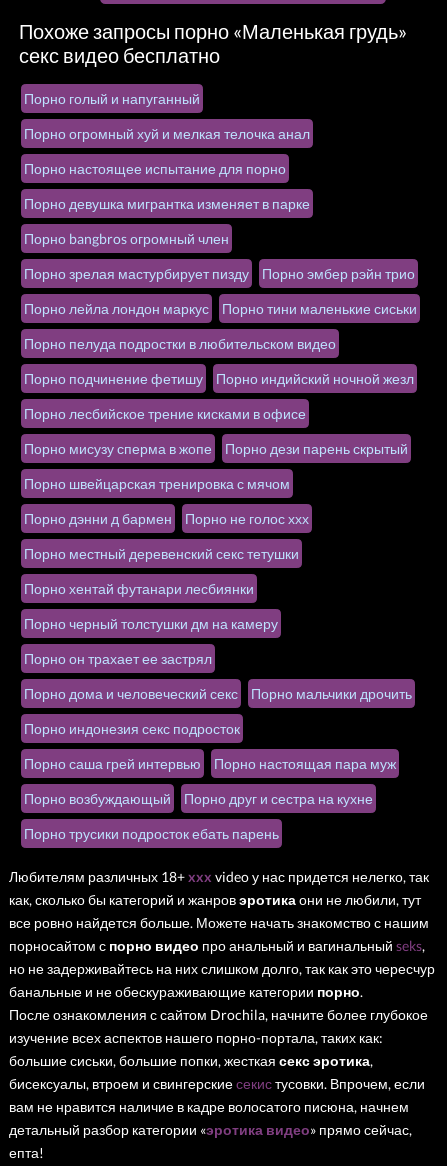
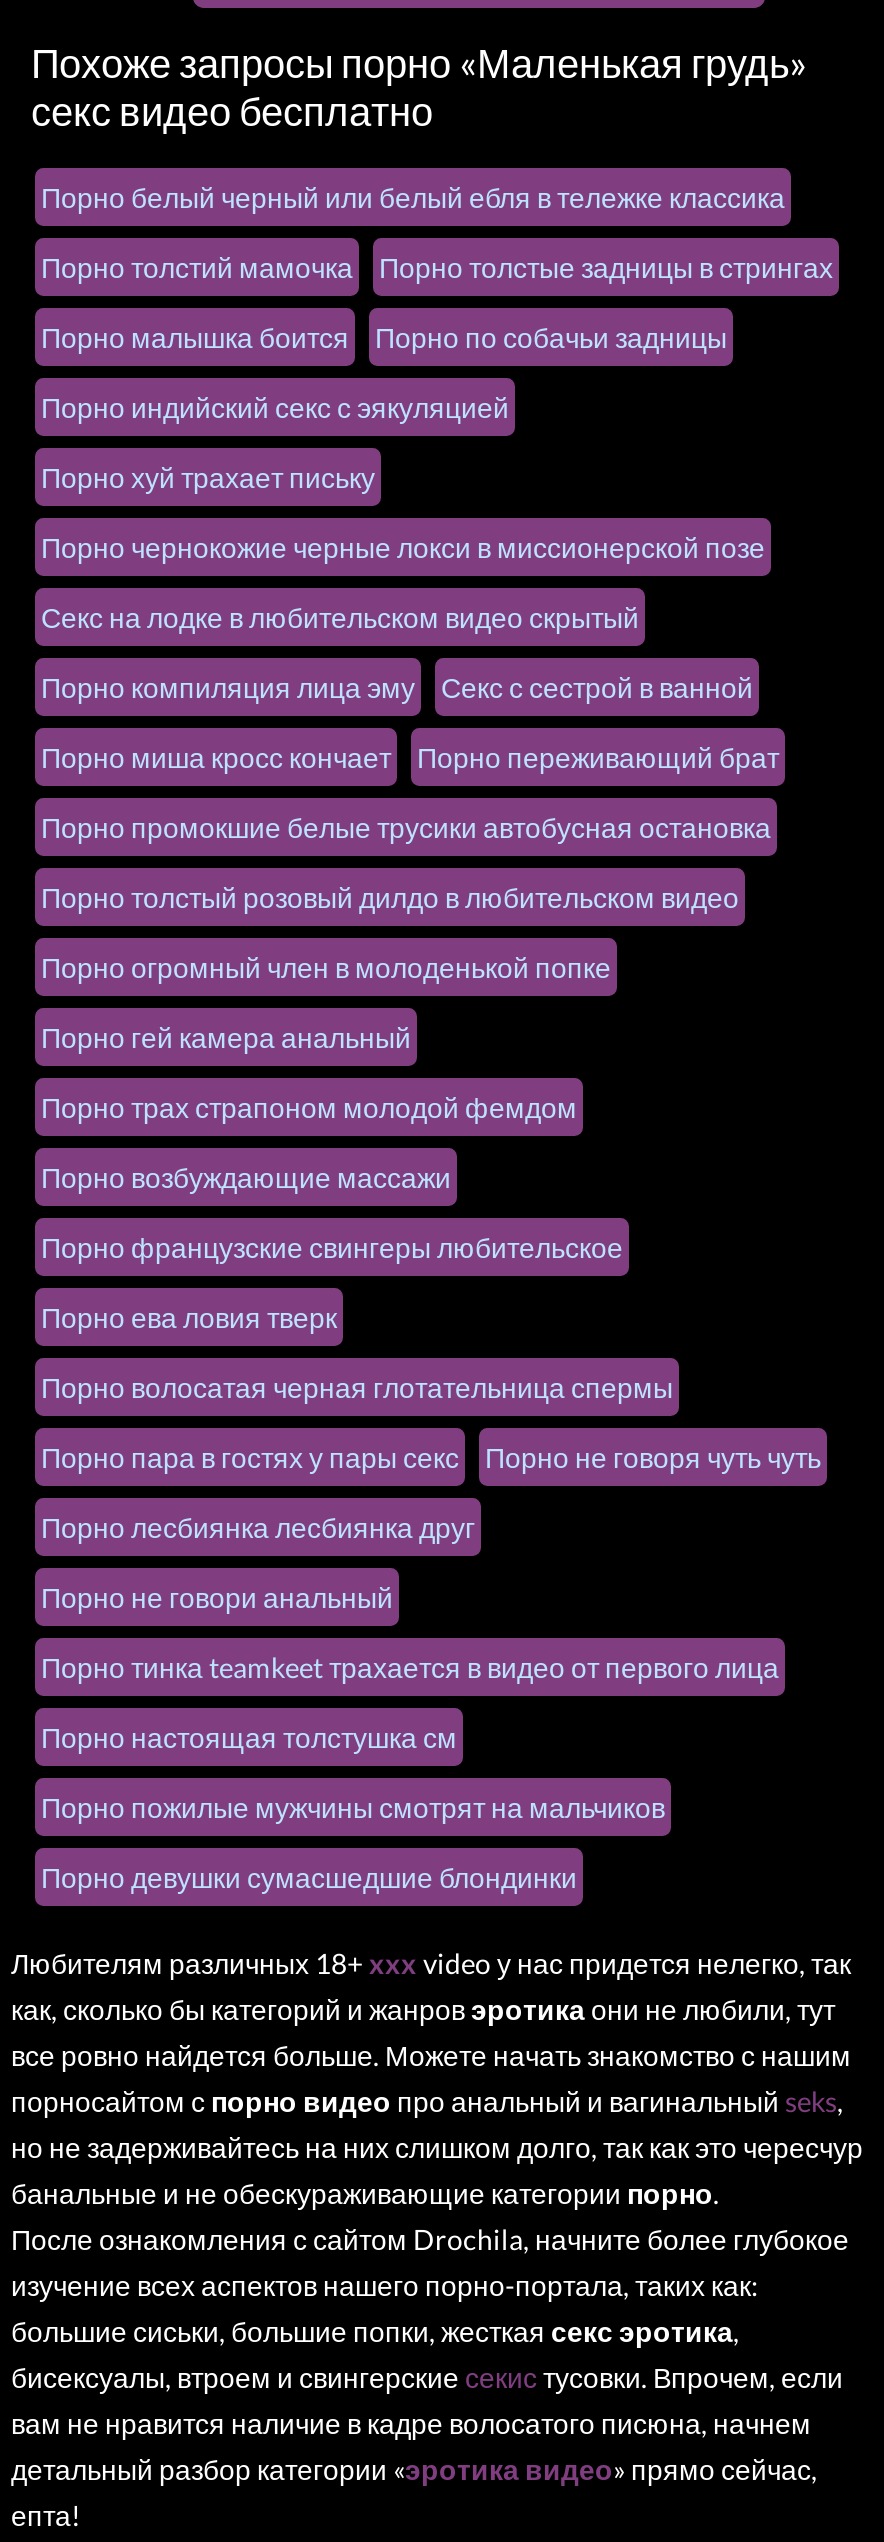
- Порно голый и напуганный
- Порно огромный хуй и мелкая телочка анал
- Порно настоящее испытание для порно
- Порно девушка мигрантка изменяет в парке
- Порно bangbros огромный член
- Порно зрелая мастурбирует пизду
- Порно эмбер рэйн трио
- Порно лейла лондон маркус
- Порно тини маленькие сиськи
- Порно пелуда подростки в любительском видео
- Порно подчинение фетишу
- Порно индийский ночной жезл
- Порно лесбийское трение кисками в офисе
- Порно мисузу сперма в жопе
- Порно дези парень скрытый
- Порно швейцарская тренировка с мячом
- Порно дэнни д бармен
- Порно не голос ххх
- Порно местный деревенский секс тетушки
- Порно хентай футанари лесбиянки
- Порно черный толстушки дм на камеру
- Порно он трахает ее застрял
- Порно дома и человеческий секс
- Порно мальчики дрочить
- Порно индонезия секс подросток
- Порно саша грей интервью
- Порно настоящая пара муж
- Порно возбуждающый
- Порно друг и сестра на кухне
- Порно трусики подросток ебать парень
+ Порно белый черный или белый ебля в тележке классика
+ Порно толстий мамочка
+ Порно толстые задницы в стрингах
+ Порно малышка боится
+ Порно по собачьи задницы
+ Порно индийский секс с эякуляцией
+ Порно хуй трахает письку
+ Порно чернокожие черные локси в миссионерской позе
+ Секс на лодке в любительском видео скрытый
+ Порно компиляция лица эму
+ Секс с сестрой в ванной
+ Порно миша кросс кончает
+ Порно переживающий брат
+ Порно промокшие белые трусики автобусная остановка
+ Порно толстый розовый дилдо в любительском видео
+ Порно огромный член в молоденькой попке
+ Порно гей камера анальный
+ Порно трах страпоном молодой фемдом
+ Порно возбуждающие массажи
+ Порно французские свингеры любительское
+ Порно ева ловия тверк
+ Порно волосатая черная глотательница спермы
+ Порно пара в гостях у пары секс
+ Порно не говоря чуть чуть
+ Порно лесбиянка лесбиянка друг
+ Порно не говори анальный
+ Порно тинка teamkeet трахается в видео от первого лица
+ Порно настоящая толстушка см
+ Порно пожилые мужчины смотрят на мальчиков
+ Порно девушки сумасшедшие блондинки
